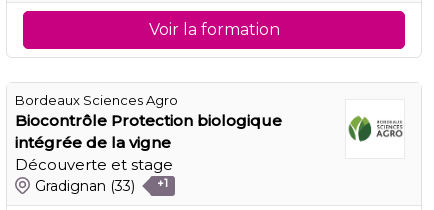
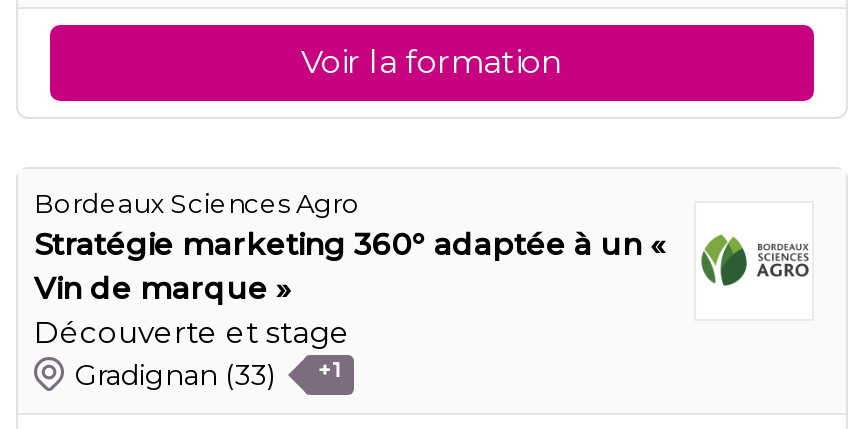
- Biocontrôle Protection biologique
- intégrée de la vigne
+ Stratégie marketing 360° adaptée à un «
+ Vin de marque »
